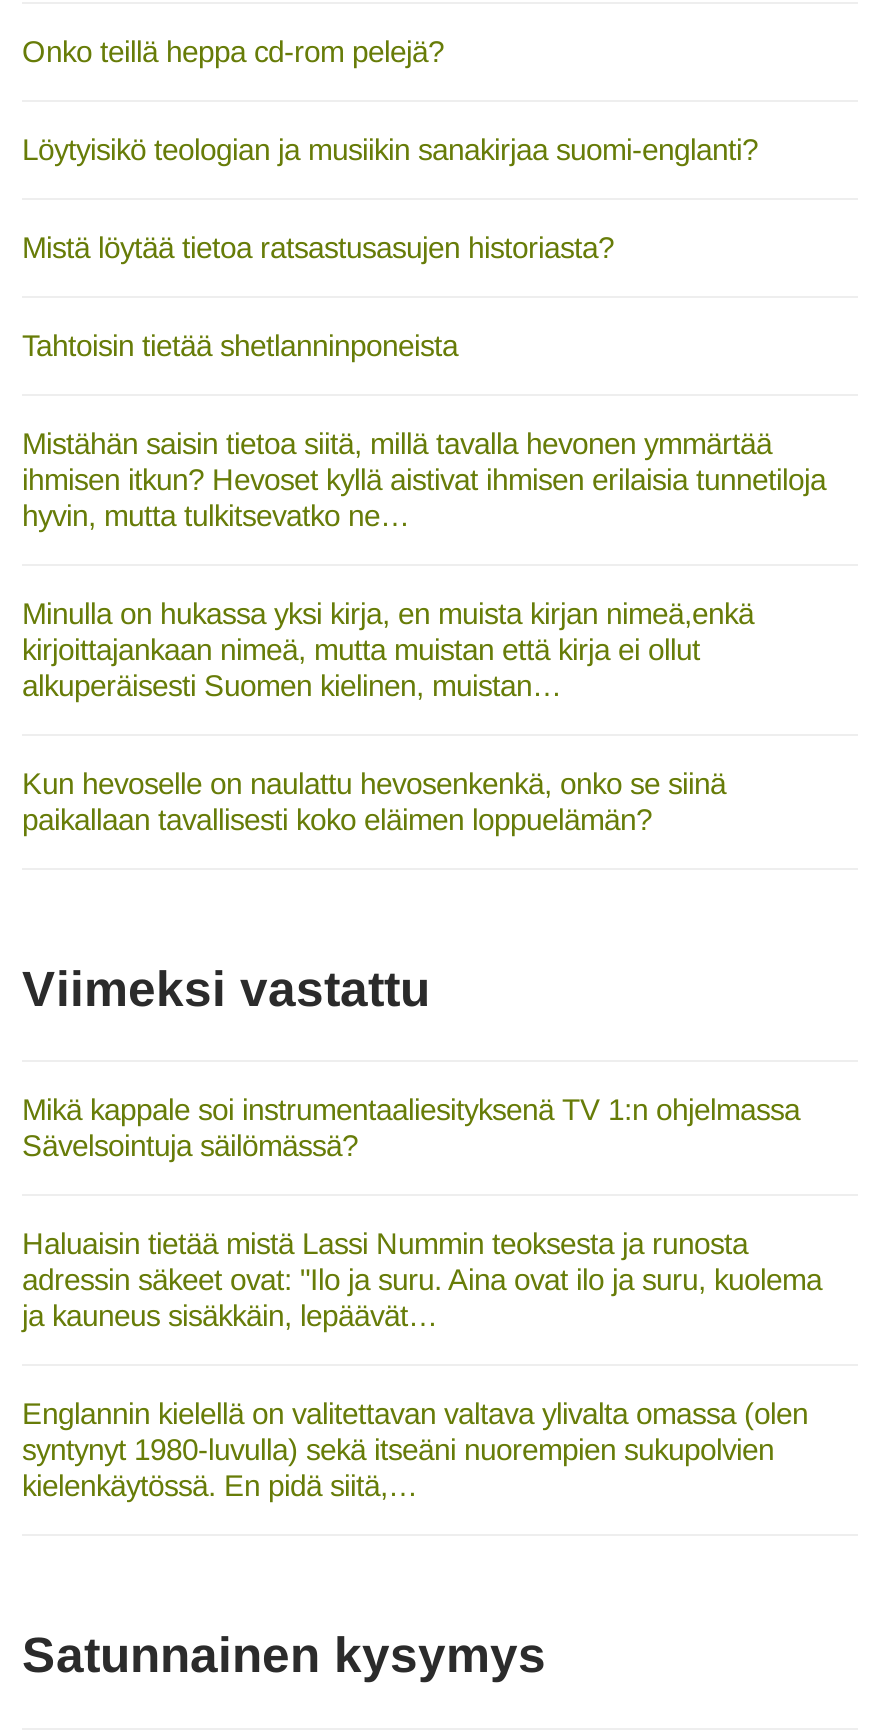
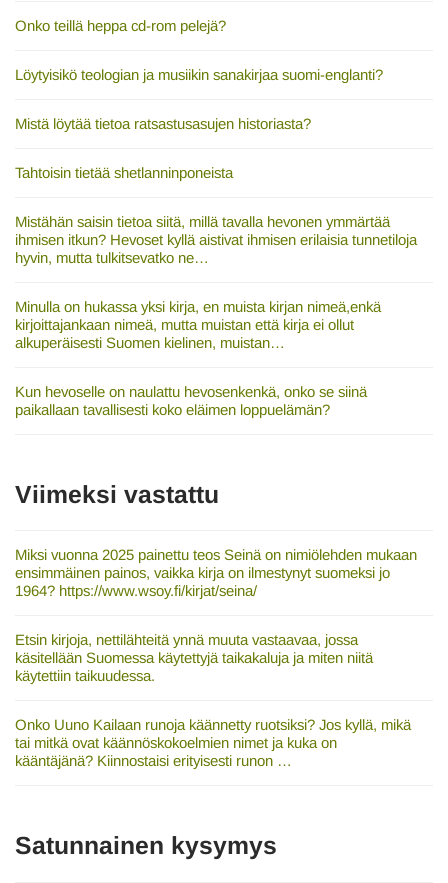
- Mikä kappale soi instrumentaaliesityksenä TV 1:n ohjelmassa
- Sävelsointuja säilömässä?
+ Miksi vuonna 2025 painettu teos Seinä on nimiölehden mukaan
+ ensimmäinen painos, vaikka kirja on ilmestynyt suomeksi jo
+ 1964? https://www.wsoy.fi/kirjat/seina/

- Haluaisin tietää mistä Lassi Nummin teoksesta ja runosta
- adressin säkeet ovat: "Ilo ja suru. Aina ovat ilo ja suru, kuolema
- ja kauneus sisäkkäin, lepäävät…
+ Etsin kirjoja, nettilähteitä ynnä muuta vastaavaa, jossa
+ käsitellään Suomessa käytettyjä taikakaluja ja miten niitä
+ käytettiin taikuudessa.

- Englannin kielellä on valitettavan valtava ylivalta omassa (olen
- syntynyt 1980-luvulla) sekä itseäni nuorempien sukupolvien
- kielenkäytössä. En pidä siitä,…
+ Onko Uuno Kailaan runoja käännetty ruotsiksi? Jos kyllä, mikä
+ tai mitkä ovat käännöskokoelmien nimet ja kuka on
+ kääntäjänä? Kiinnostaisi erityisesti runon …
